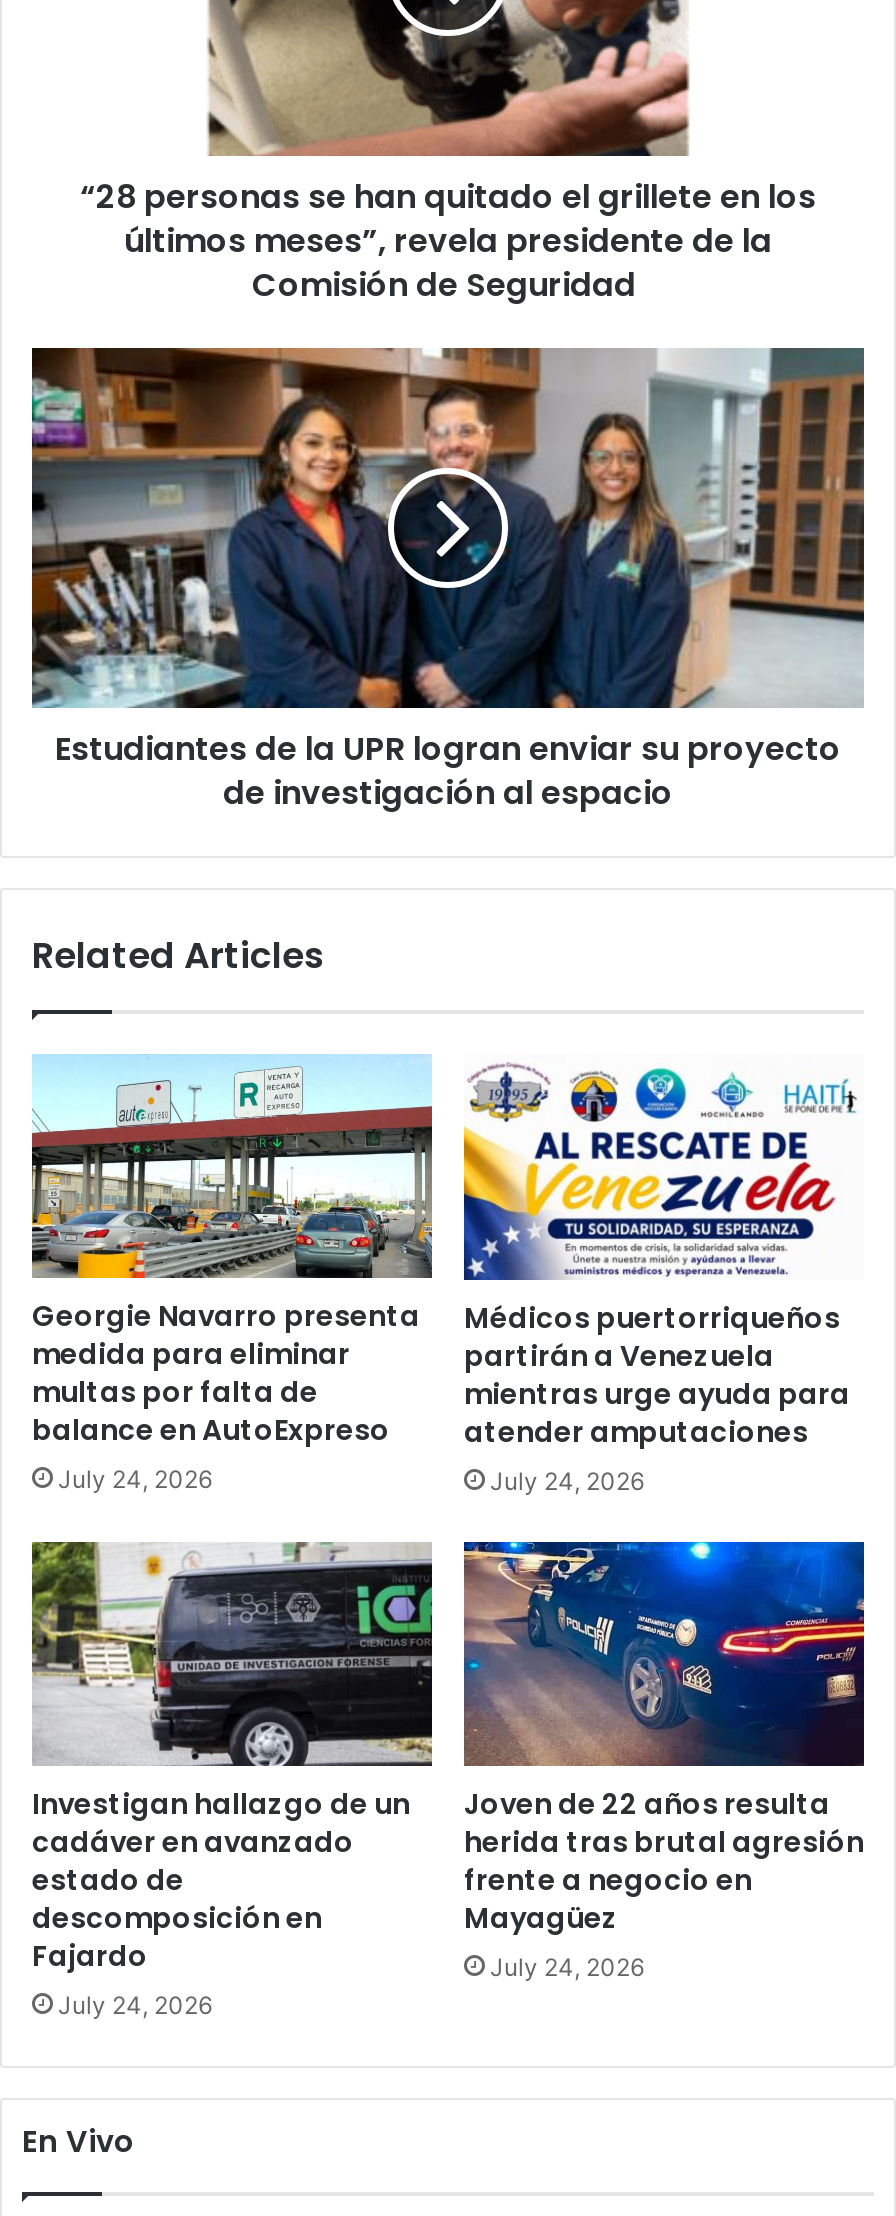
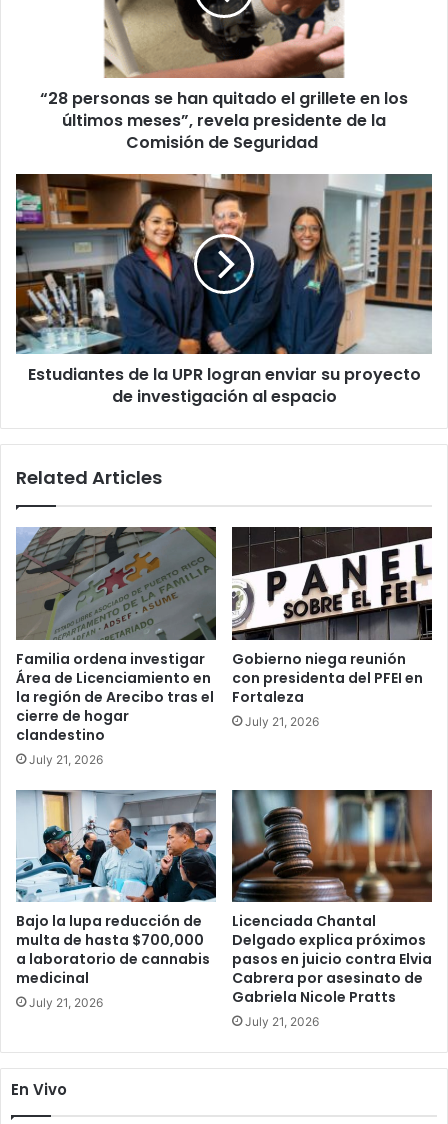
- [image]
- Georgie Navarro presenta
- medida para eliminar
- multas por falta de
- balance en AutoExpreso
- July 24, 2026
+ [image]
+ Familia ordena investigar
+ Área de Licenciamiento en
+ la región de Arecibo tras el
+ cierre de hogar
+ clandestino
+ July 21, 2026

- [image]
- Médicos puertorriqueños
- partirán a Venezuela
- mientras urge ayuda para
- atender amputaciones
- July 24, 2026
+ [image]
+ Gobierno niega reunión
+ con presidenta del PFEI en
+ Fortaleza
+ July 21, 2026

- [image]
- Investigan hallazgo de un
- cadáver en avanzado
- estado de
- descomposición en
- Fajardo
- July 24, 2026
+ [image]
+ Bajo la lupa reducción de
+ multa de hasta $700,000
+ a laboratorio de cannabis
+ medicinal
+ July 21, 2026

- [image]
- Joven de 22 años resulta
- herida tras brutal agresión
- frente a negocio en
- Mayagüez
- July 24, 2026
+ [image]
+ Licenciada Chantal
+ Delgado explica próximos
+ pasos en juicio contra Elvia
+ Cabrera por asesinato de
+ Gabriela Nicole Pratts
+ July 21, 2026
